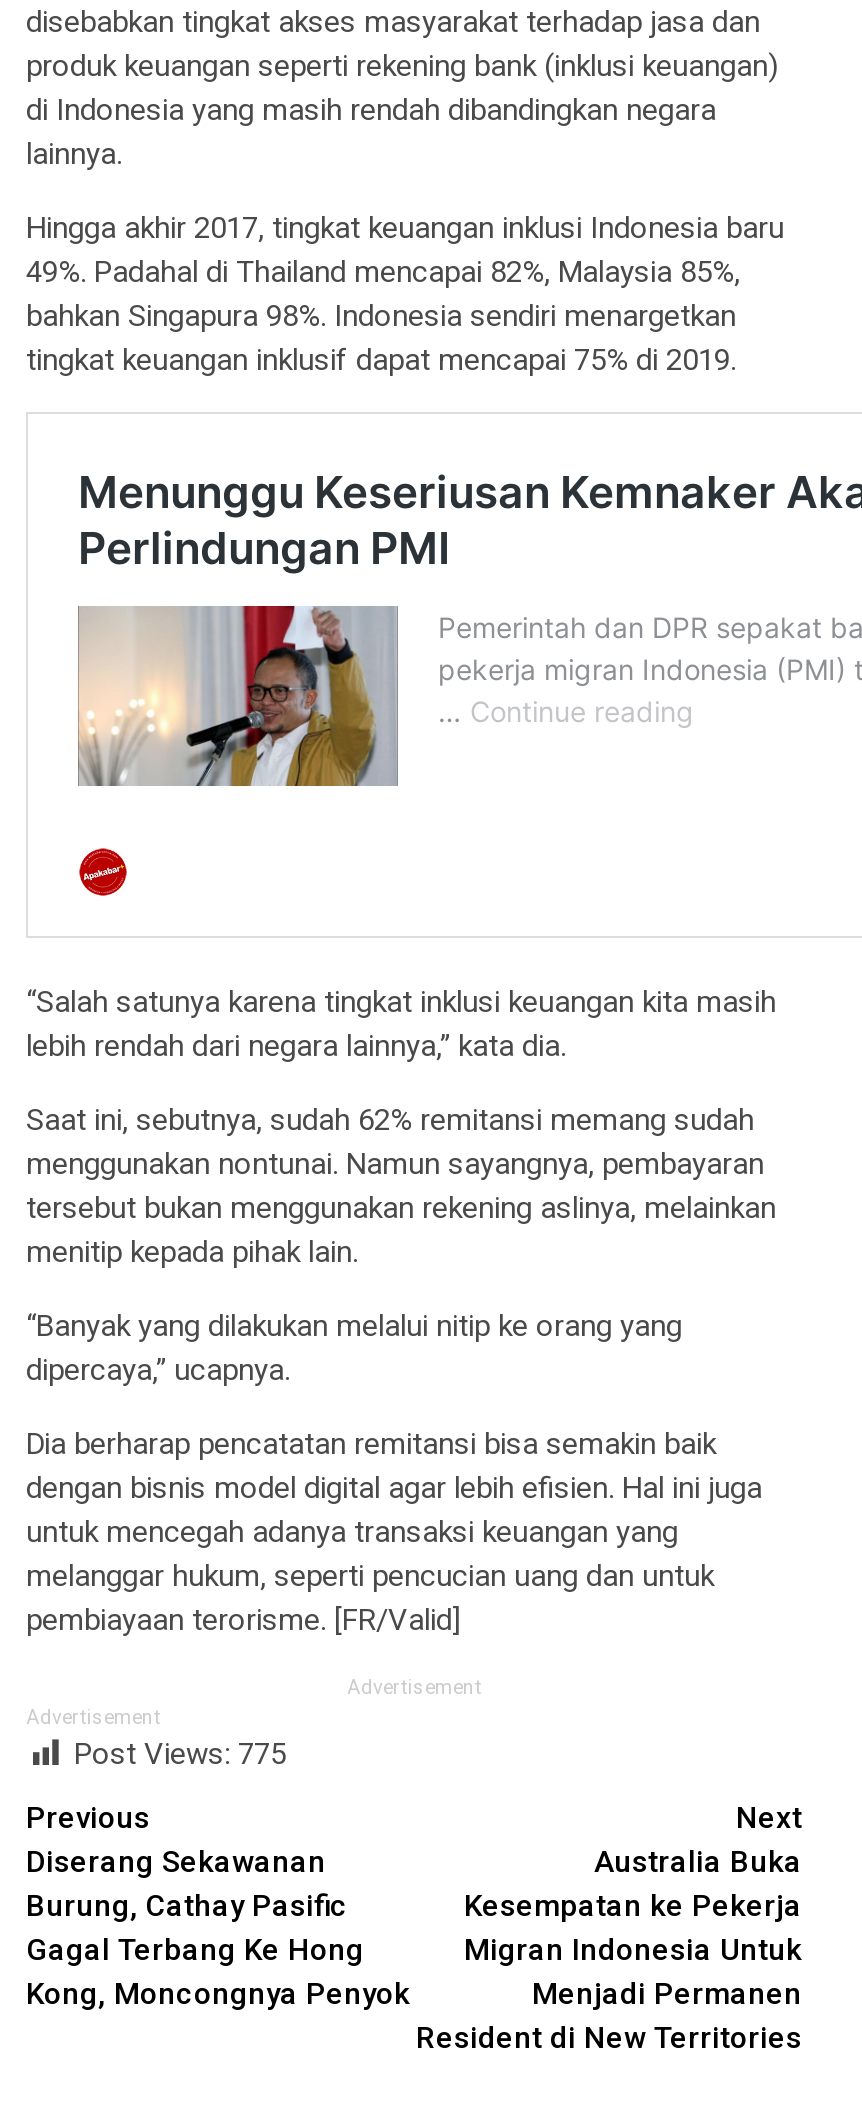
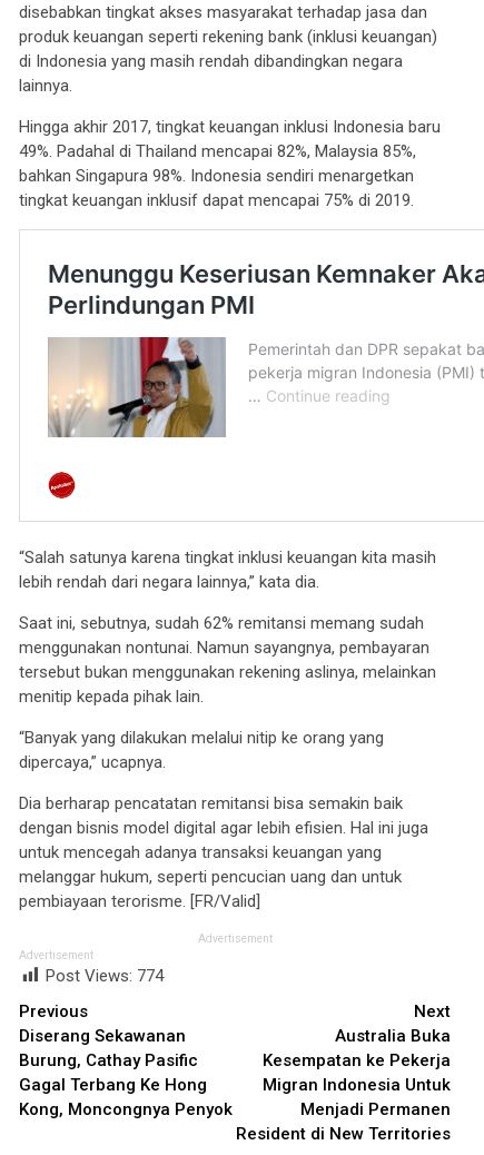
- Post Views: 775
+ Post Views: 774
